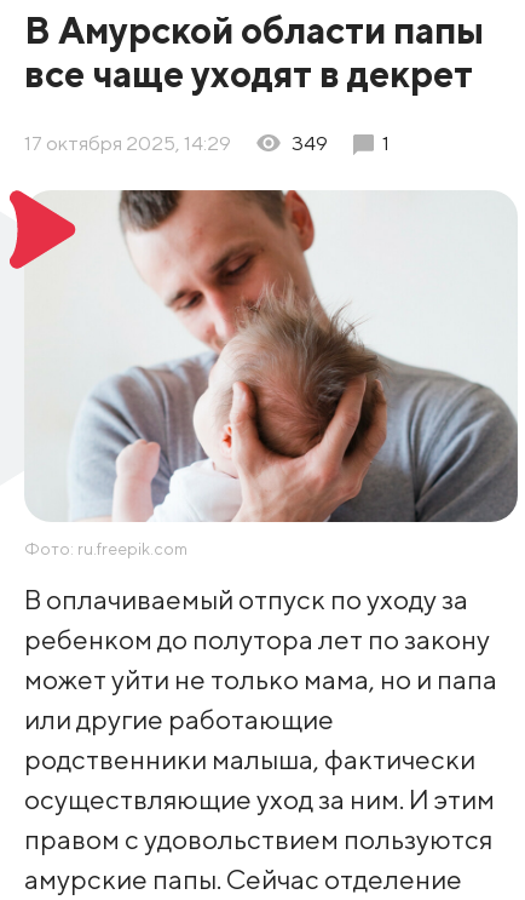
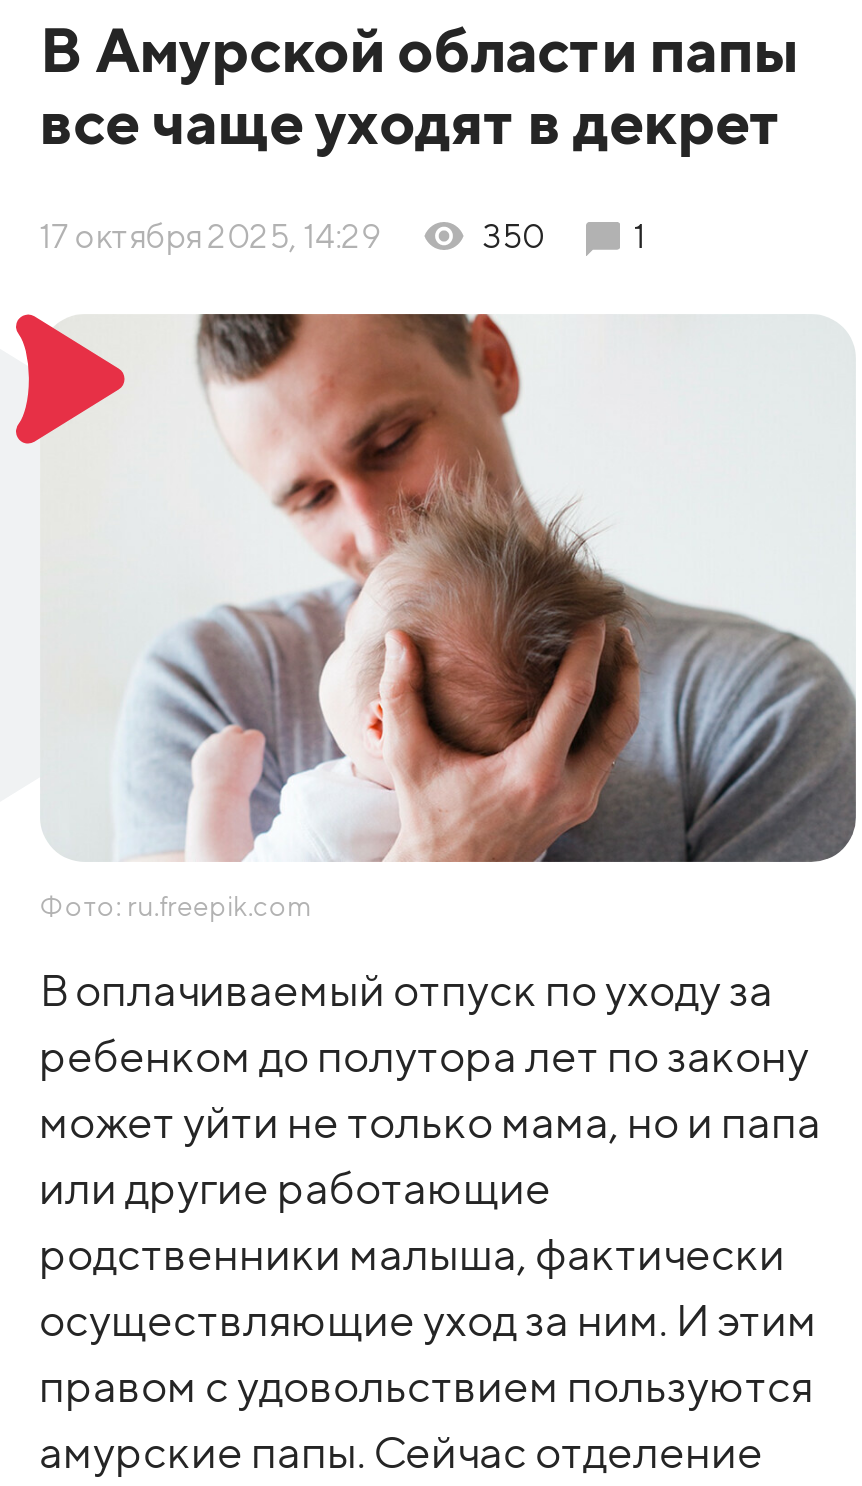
- 349
+ 350
